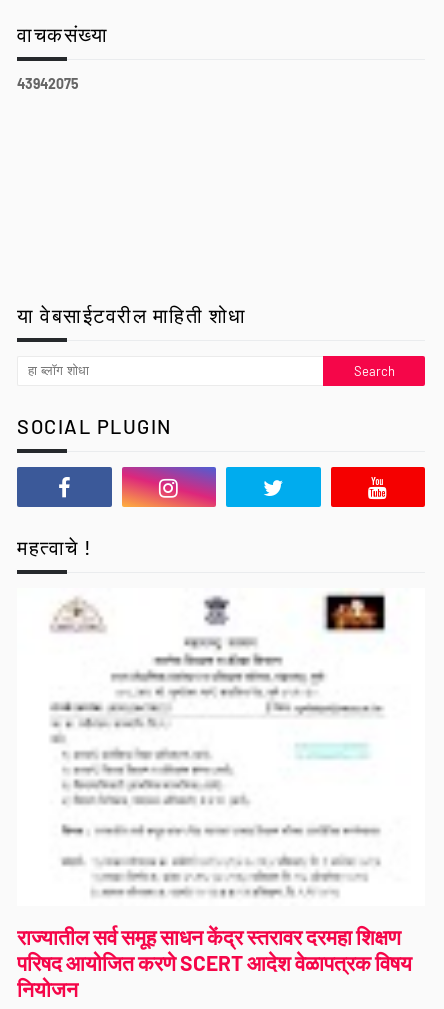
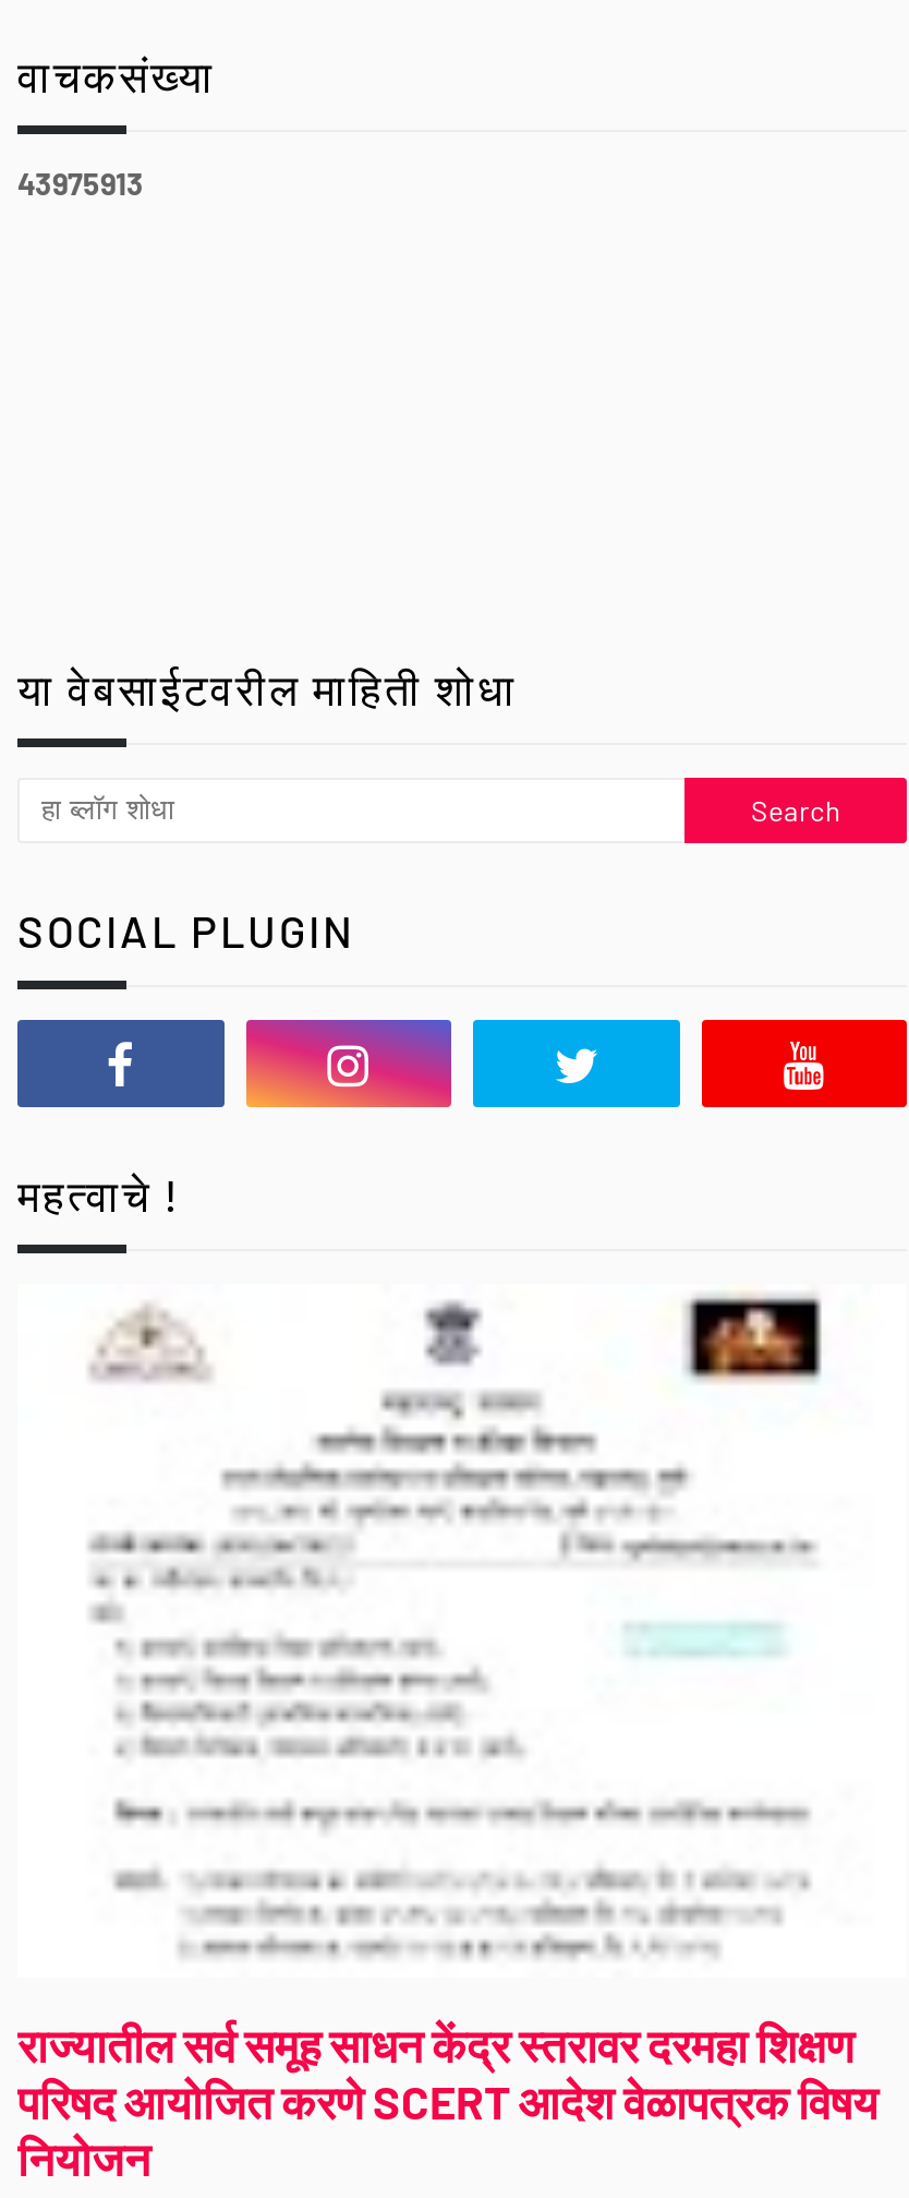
- 43942075
+ 43975913
